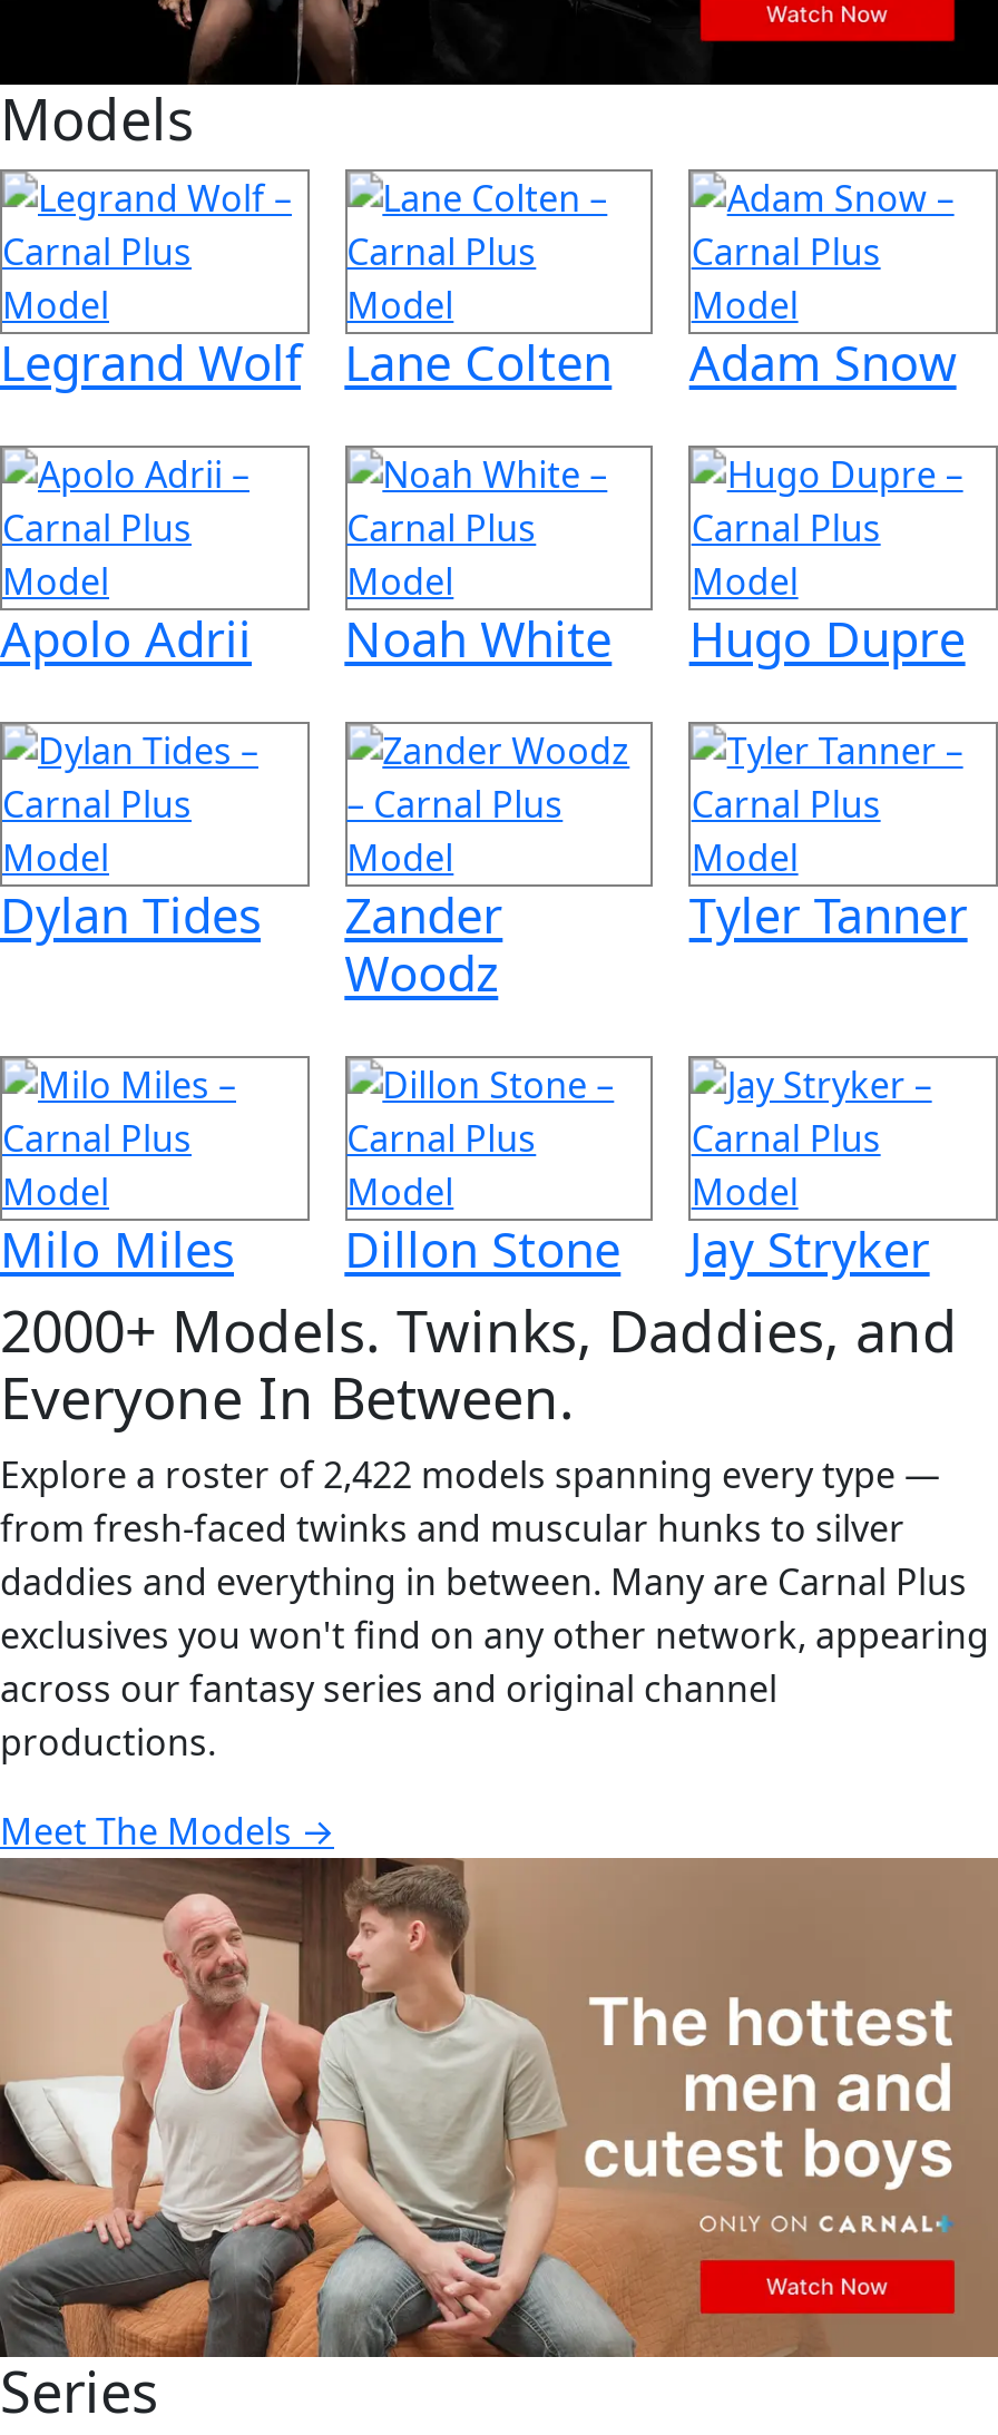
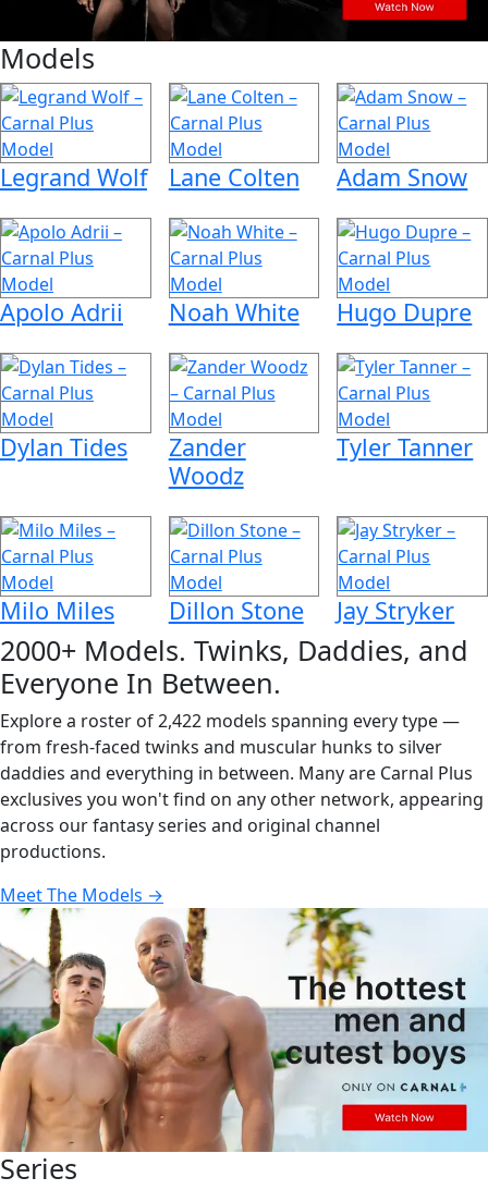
- [image]
+ [image]
